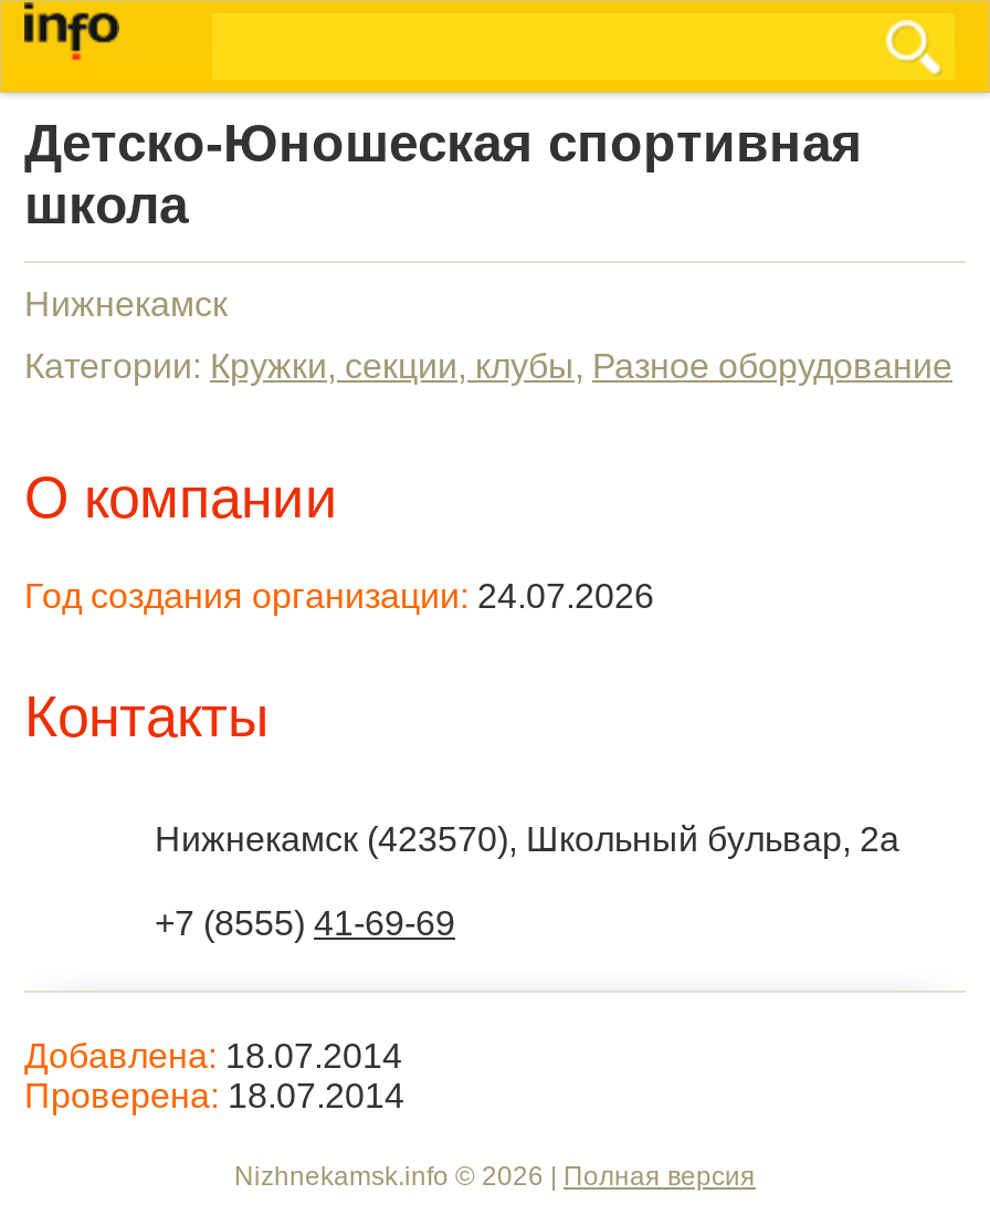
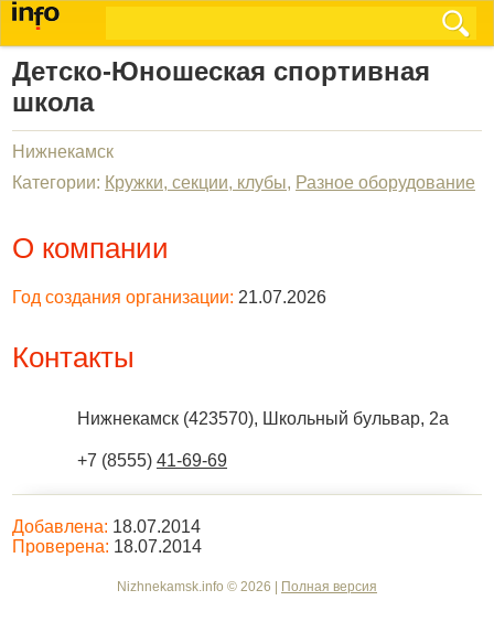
- Год создания организации: 24.07.2026
+ Год создания организации: 21.07.2026
